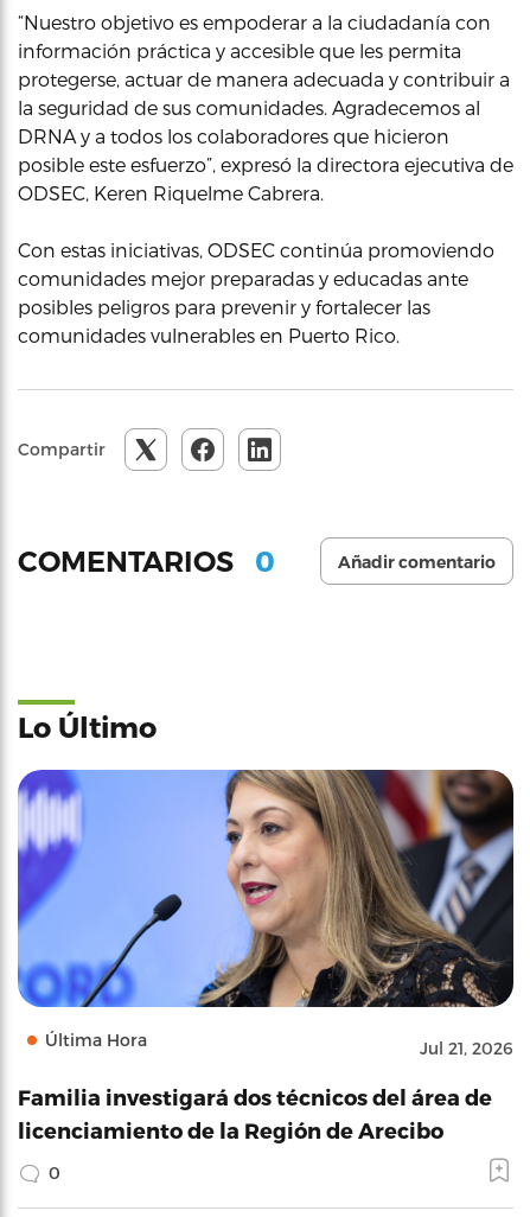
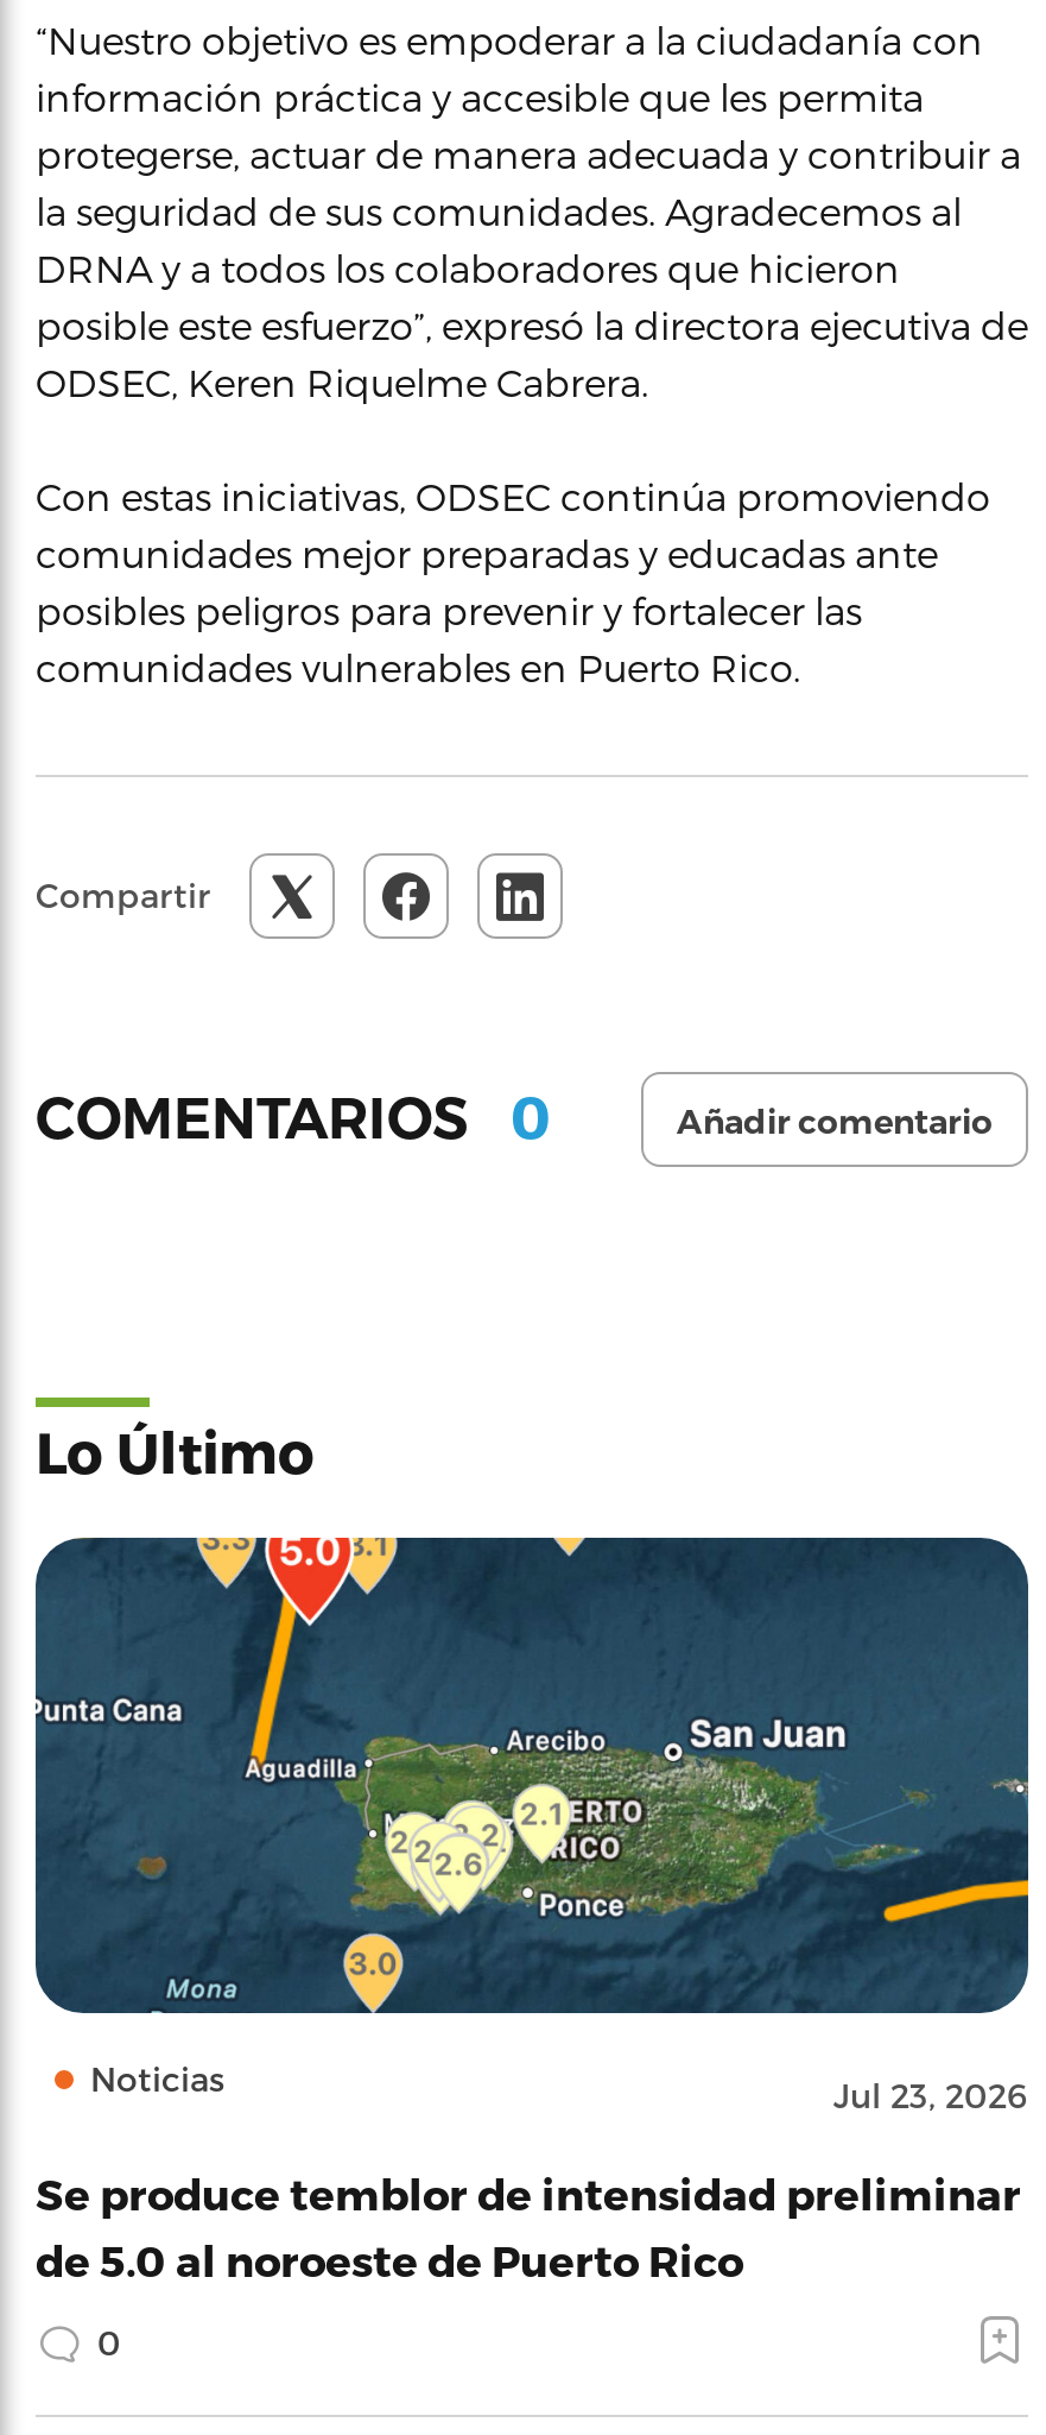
- [image]
- Última Hora
- Jul 21, 2026
+ [image]
+ Noticias
+ Jul 23, 2026

- Familia investigará dos técnicos del área de
- licenciamiento de la Región de Arecibo
+ Se produce temblor de intensidad preliminar
+ de 5.0 al noroeste de Puerto Rico
